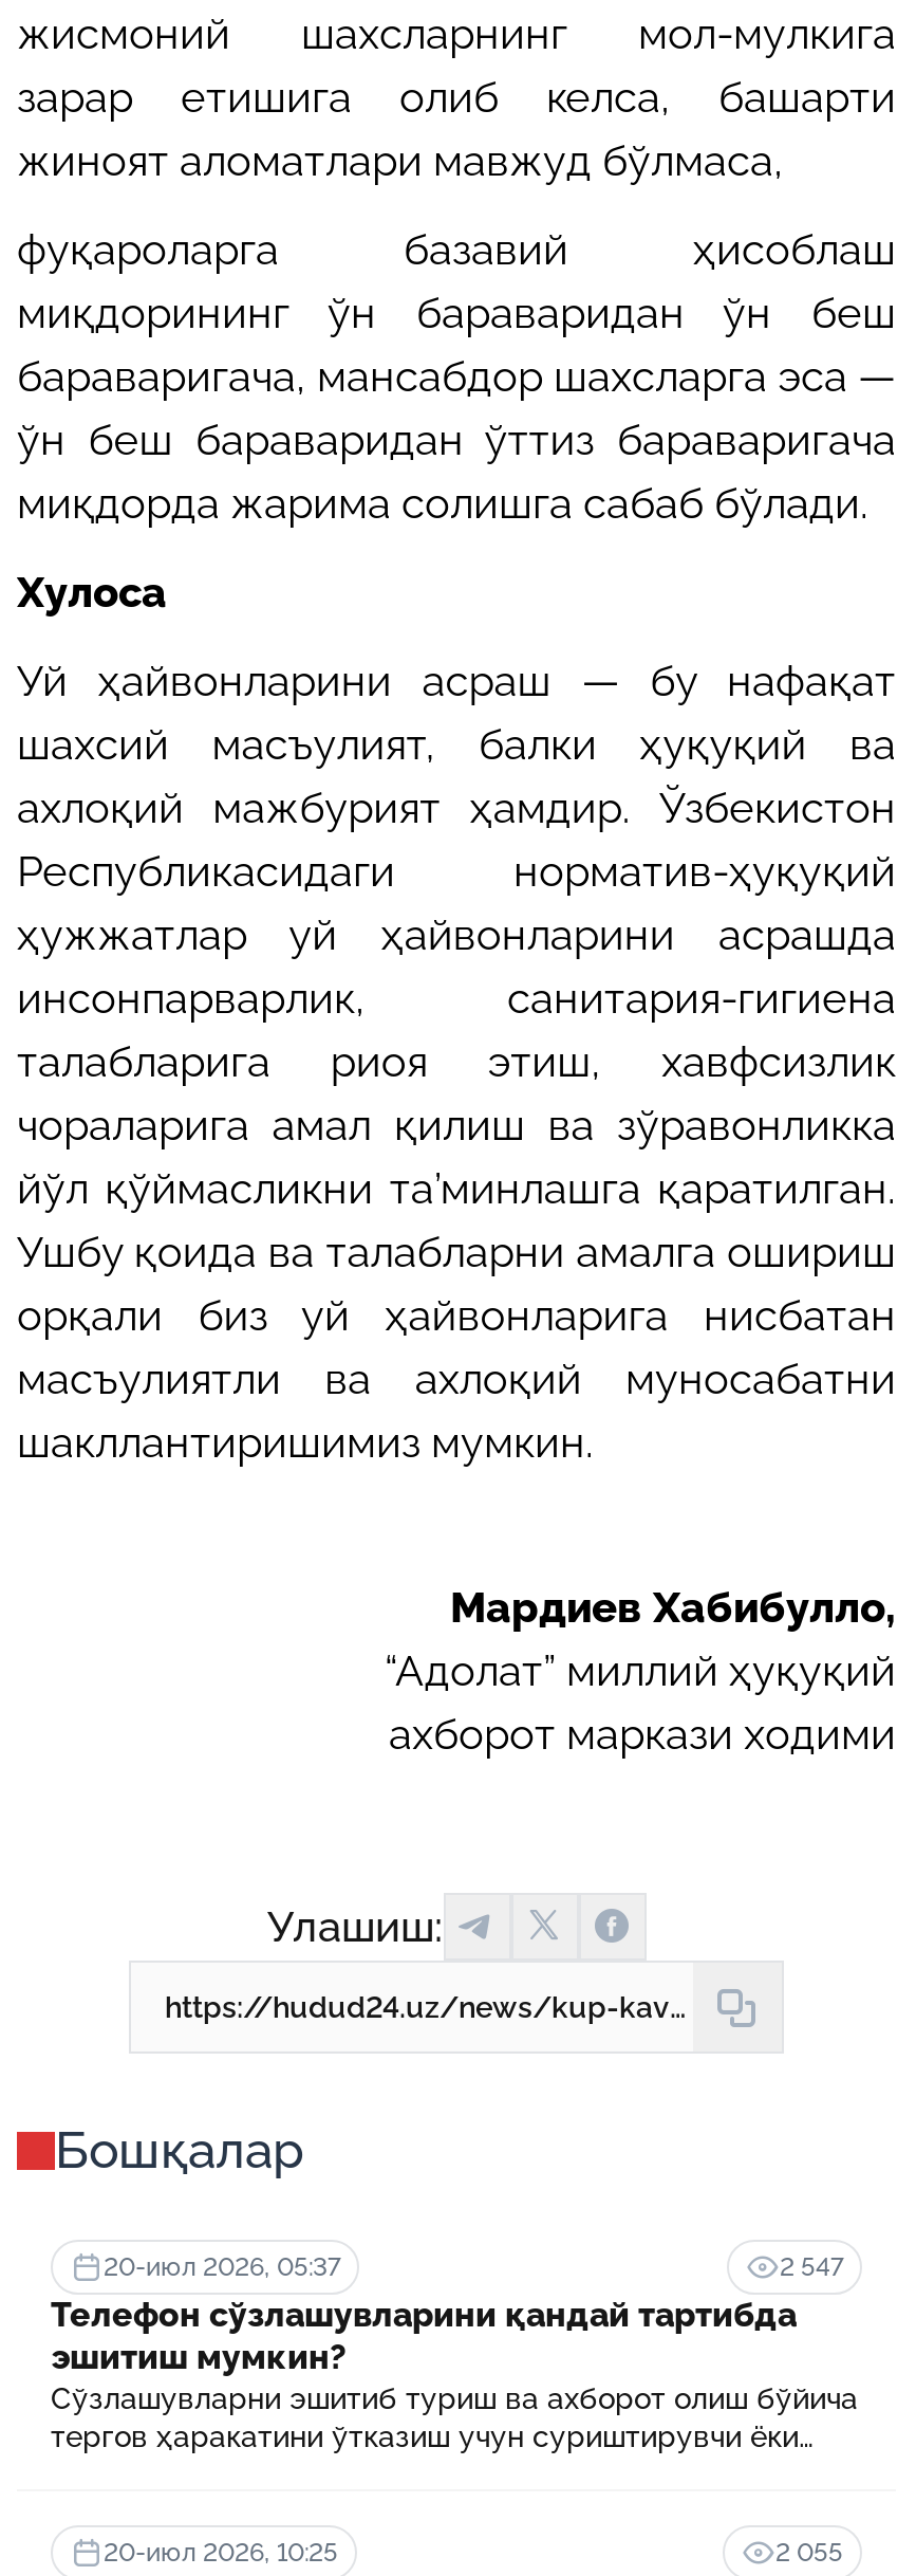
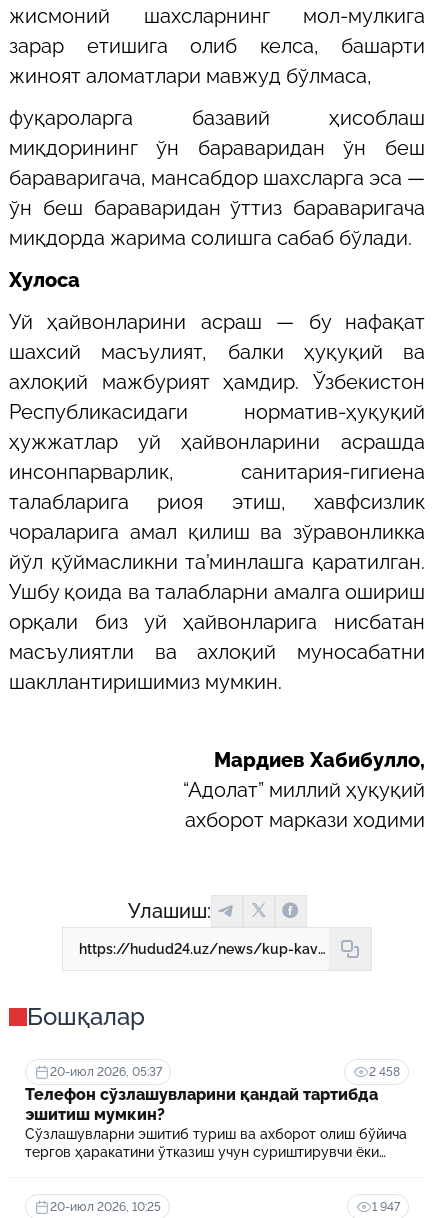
- 2 547
+ 2 458

- 2 055
+ 1 947
